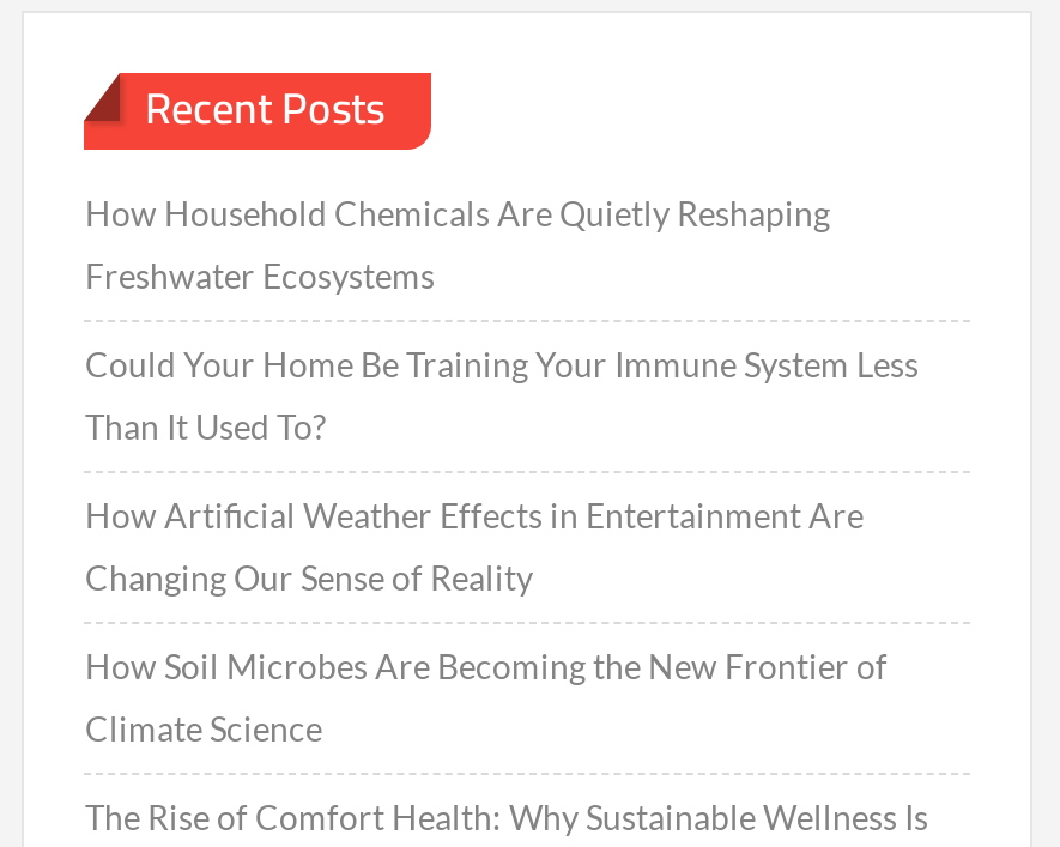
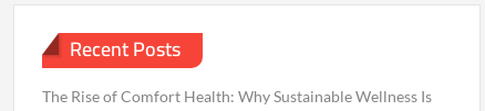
- How Household Chemicals Are Quietly Reshaping
- Freshwater Ecosystems
- Could Your Home Be Training Your Immune System Less
- Than It Used To?
- How Artificial Weather Effects in Entertainment Are
- Changing Our Sense of Reality
- How Soil Microbes Are Becoming the New Frontier of
- Climate Science
